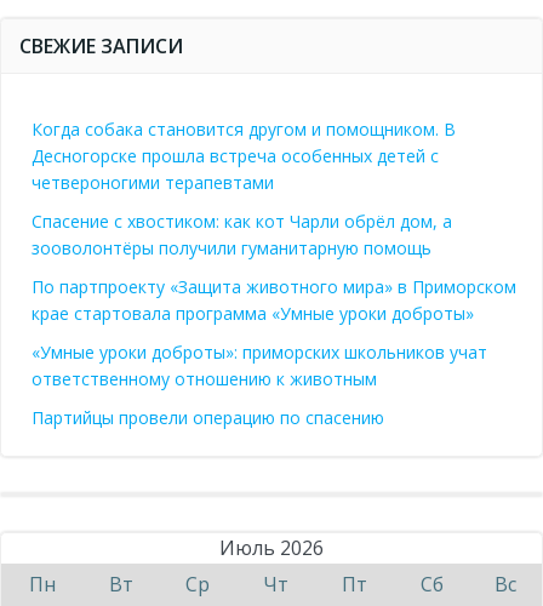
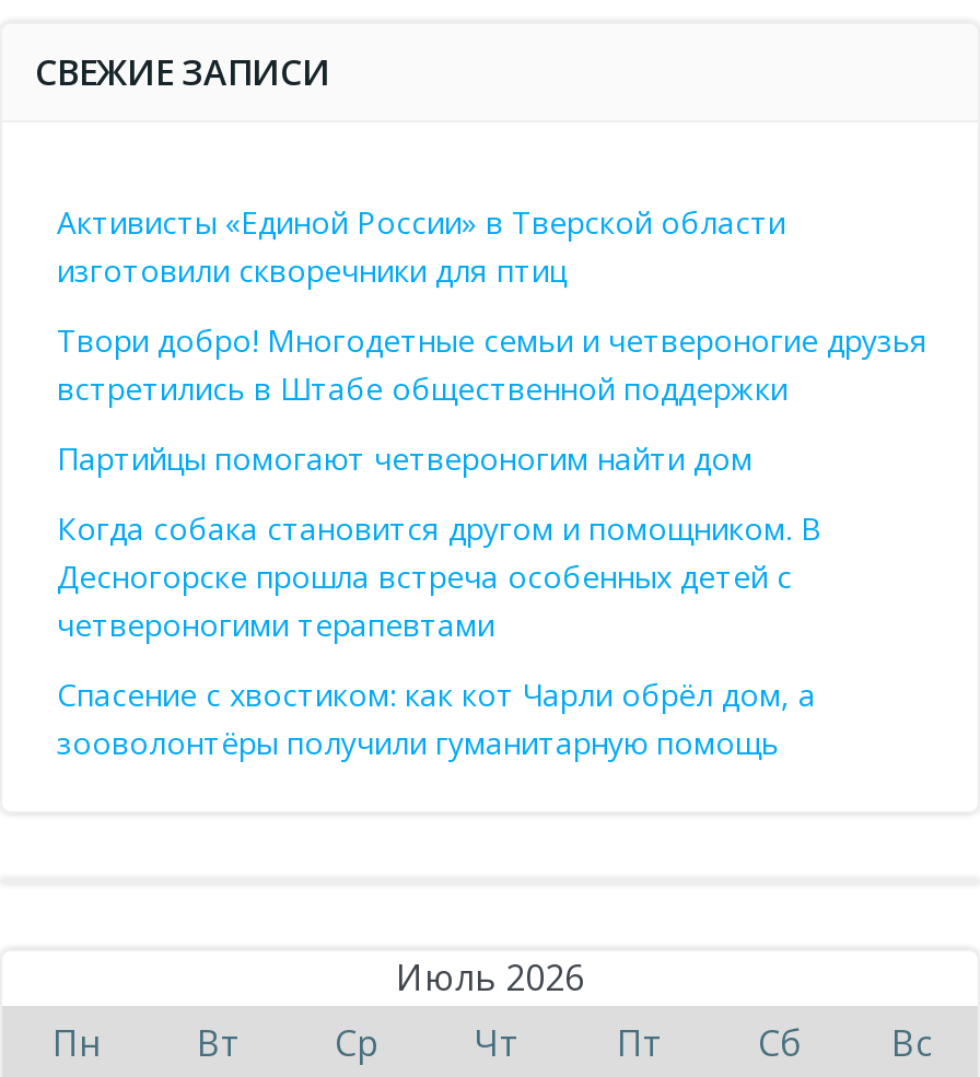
+ Активисты «Единой России» в Тверской области
+ изготовили скворечники для птиц
+ Твори добро! Многодетные семьи и четвероногие друзья
+ встретились в Штабе общественной поддержки
+ Партийцы помогают четвероногим найти дом

moved down: Когда собака становится другом и помощником. В | Десногорске прошла встреча особенных детей с | четвероногими терапевтами | Спасение с хвостиком: как кот Чарли обрёл дом, а | зооволонтёры получили гуманитарную помощь

- По партпроекту «Защита животного мира» в Приморском
- крае стартовала программа «Умные уроки доброты»
- «Умные уроки доброты»: приморских школьников учат
- ответственному отношению к животным
- Партийцы провели операцию по спасению
